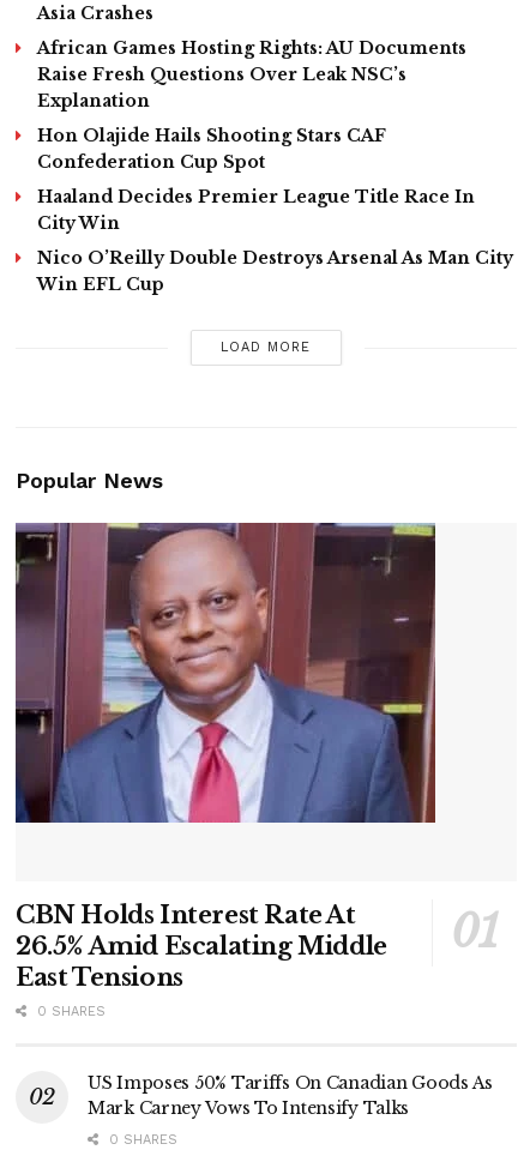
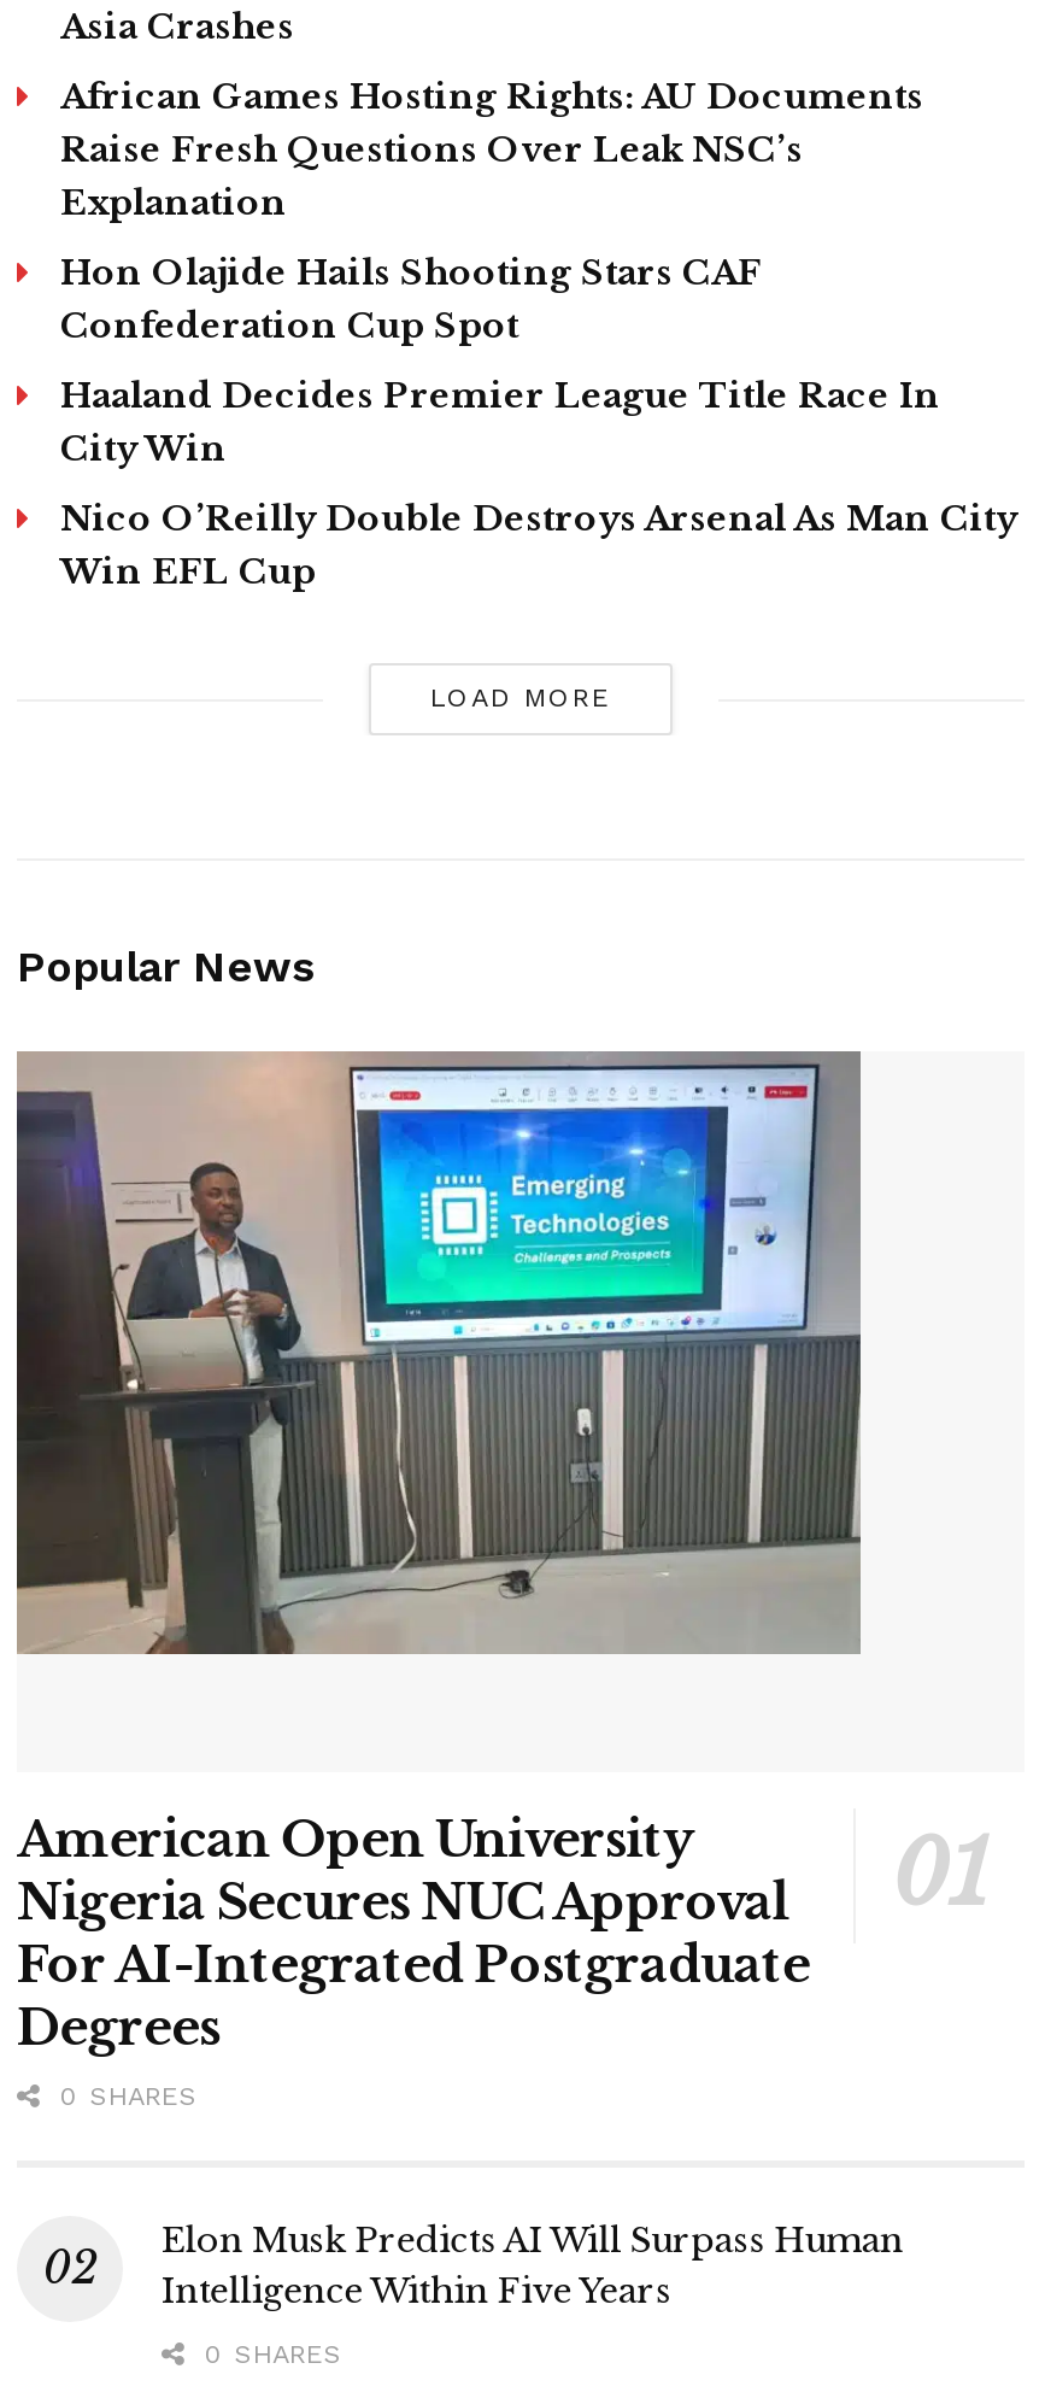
- [image]
+ [image]

- CBN Holds Interest Rate At
- 26.5% Amid Escalating Middle
- East Tensions
+ American Open University
+ Nigeria Secures NUC Approval
+ For AI-Integrated Postgraduate
+ Degrees

- US Imposes 50% Tariffs On Canadian Goods As
- Mark Carney Vows To Intensify Talks
+ Elon Musk Predicts AI Will Surpass Human
+ Intelligence Within Five Years
